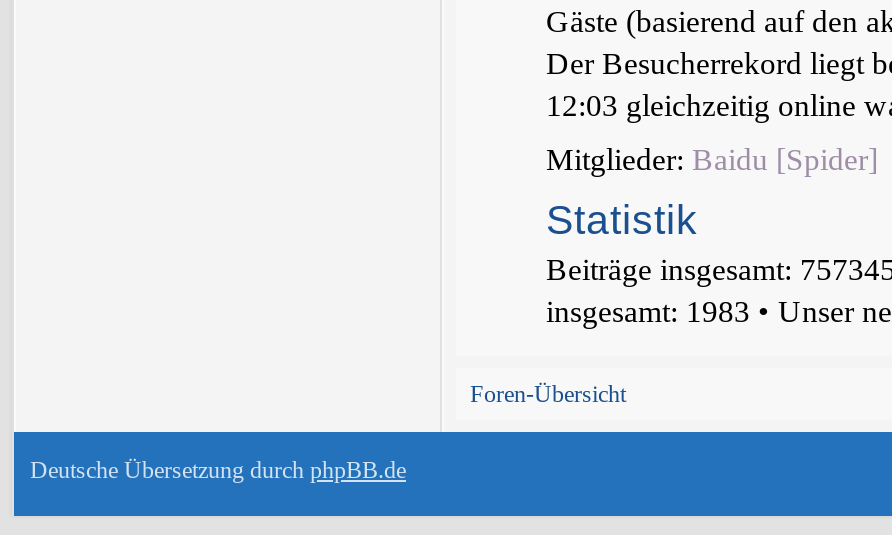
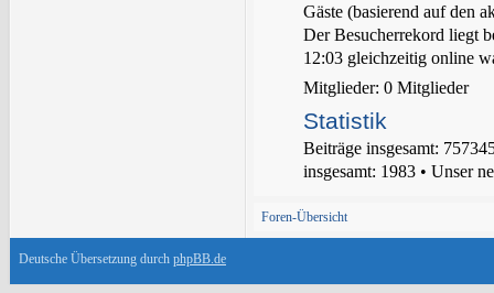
- Mitglieder: Baidu [Spider]
+ Mitglieder: 0 Mitglieder
